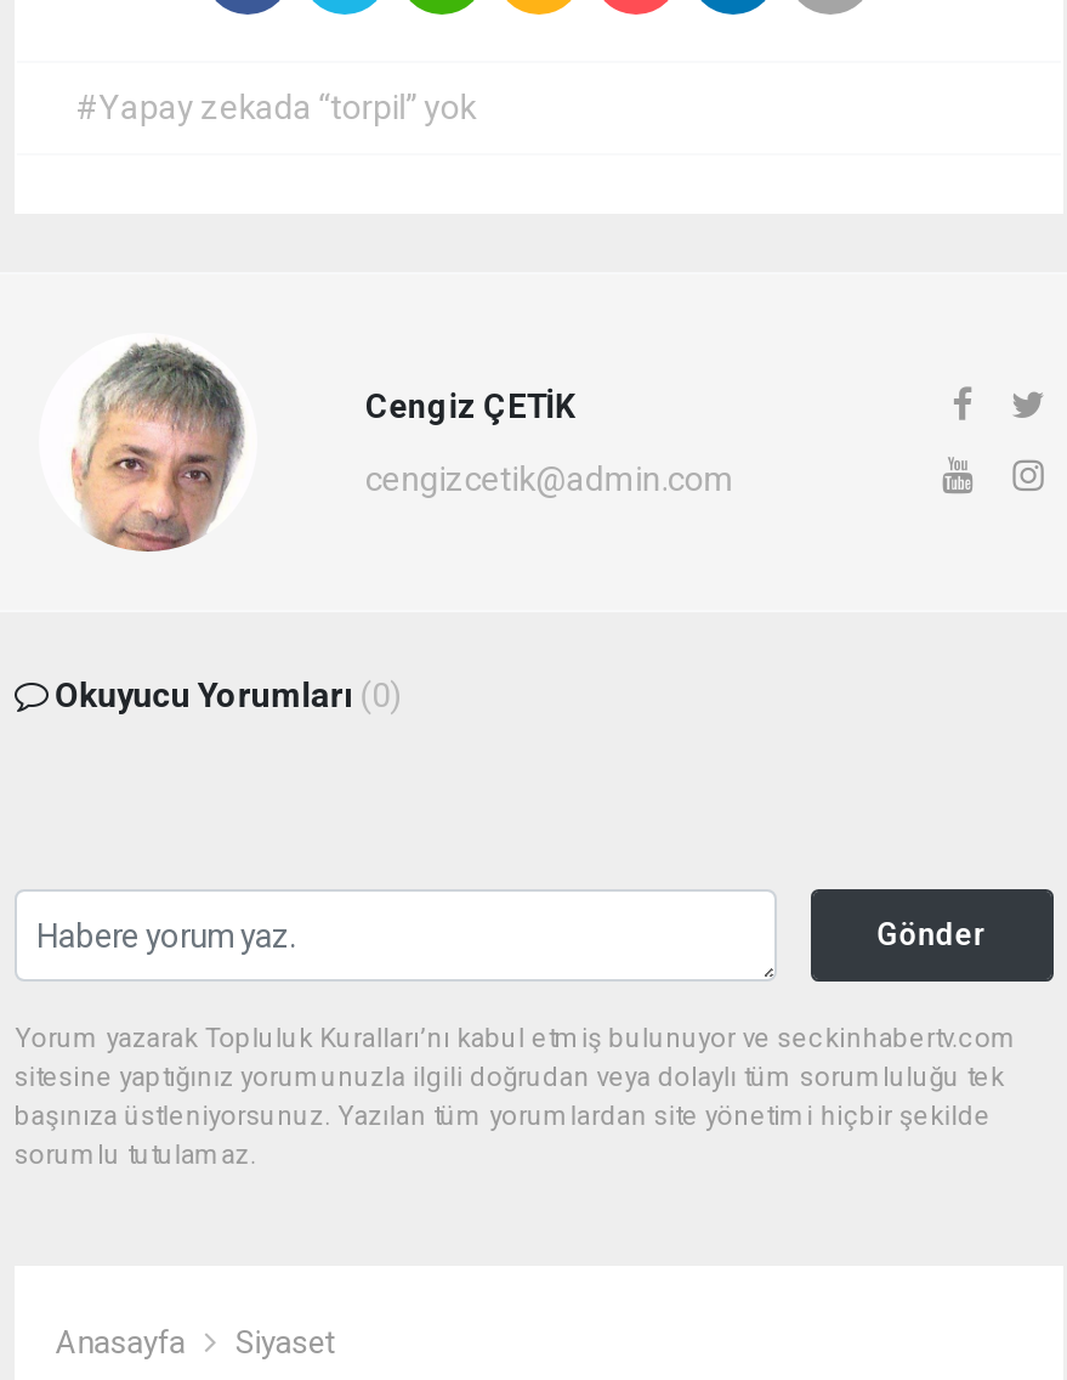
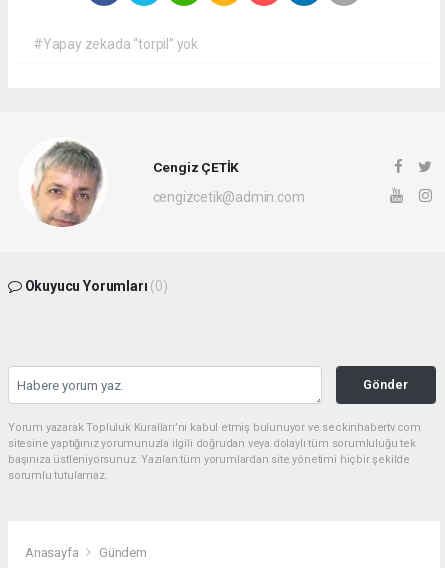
- Siyaset
+ Gündem
